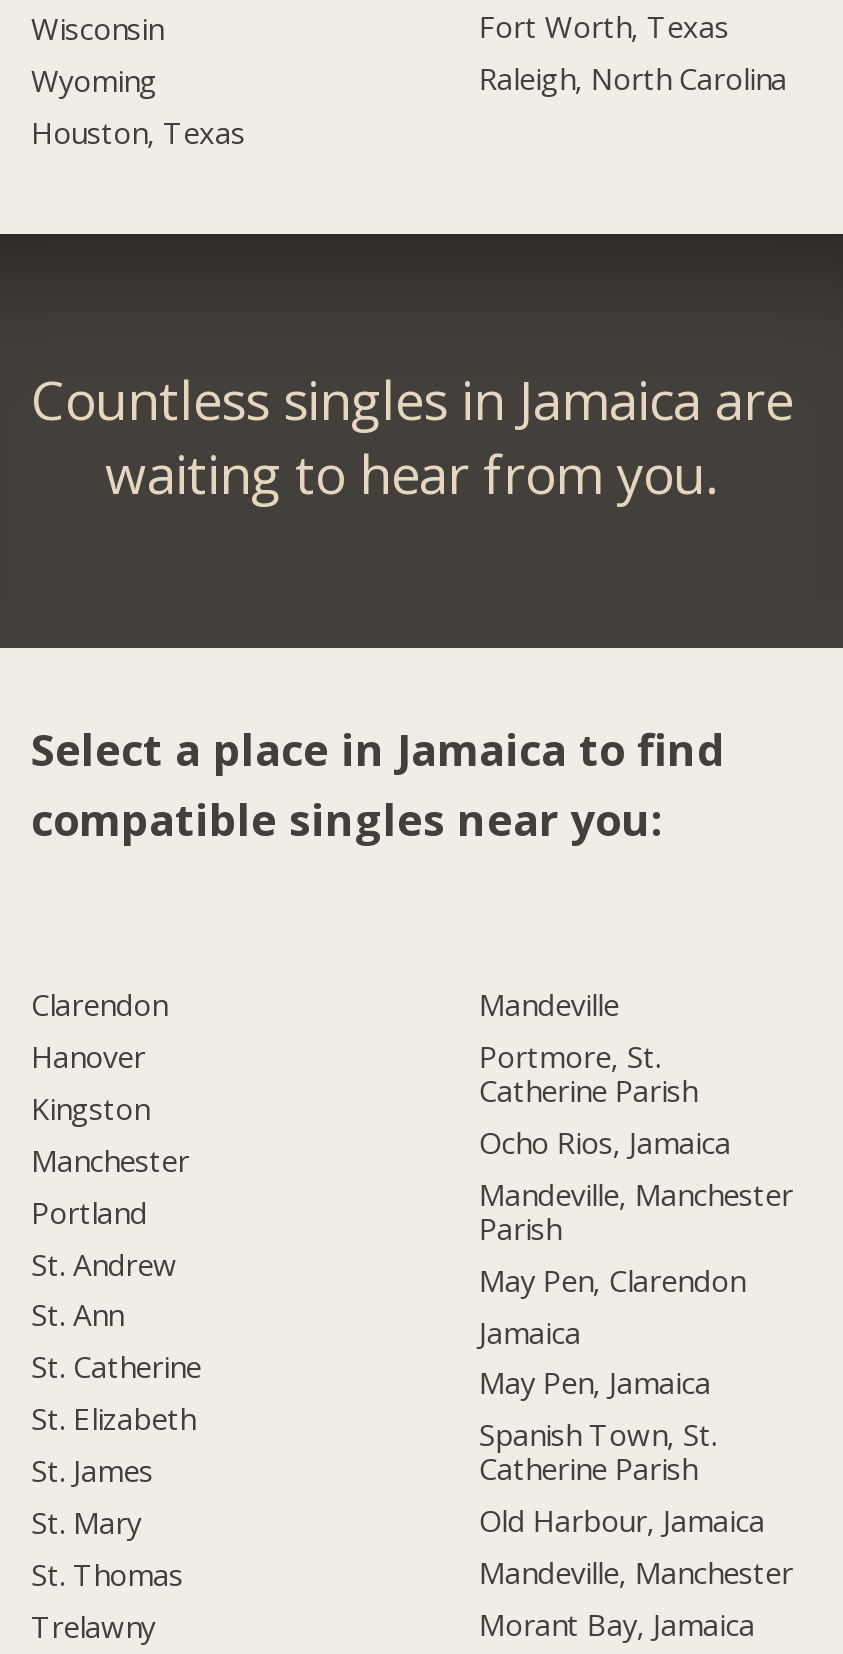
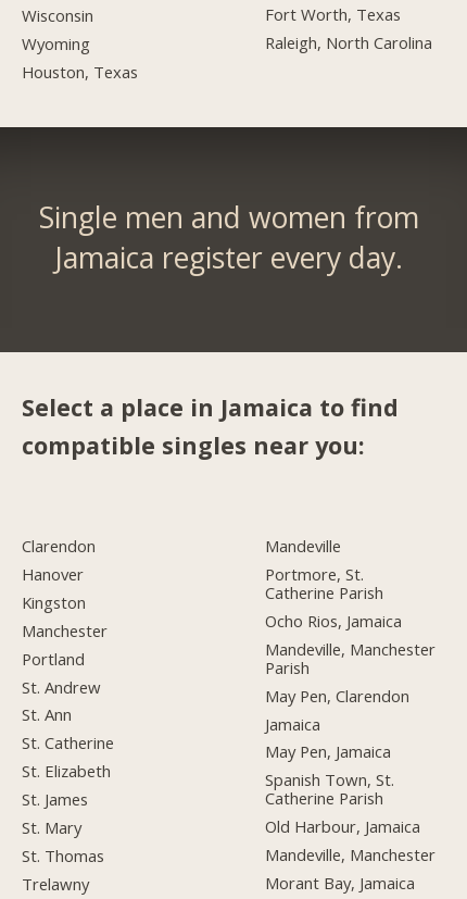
- Countless singles in Jamaica are
- waiting to hear from you.
+ Single men and women from
+ Jamaica register every day.
